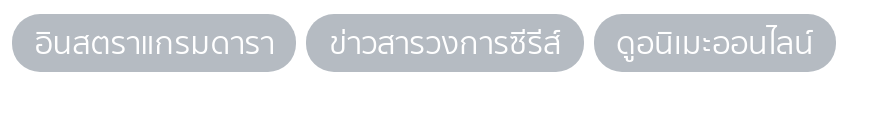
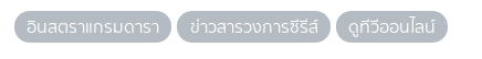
- ดูอนิเมะออนไลน์
+ ดูทีวีออนไลน์
